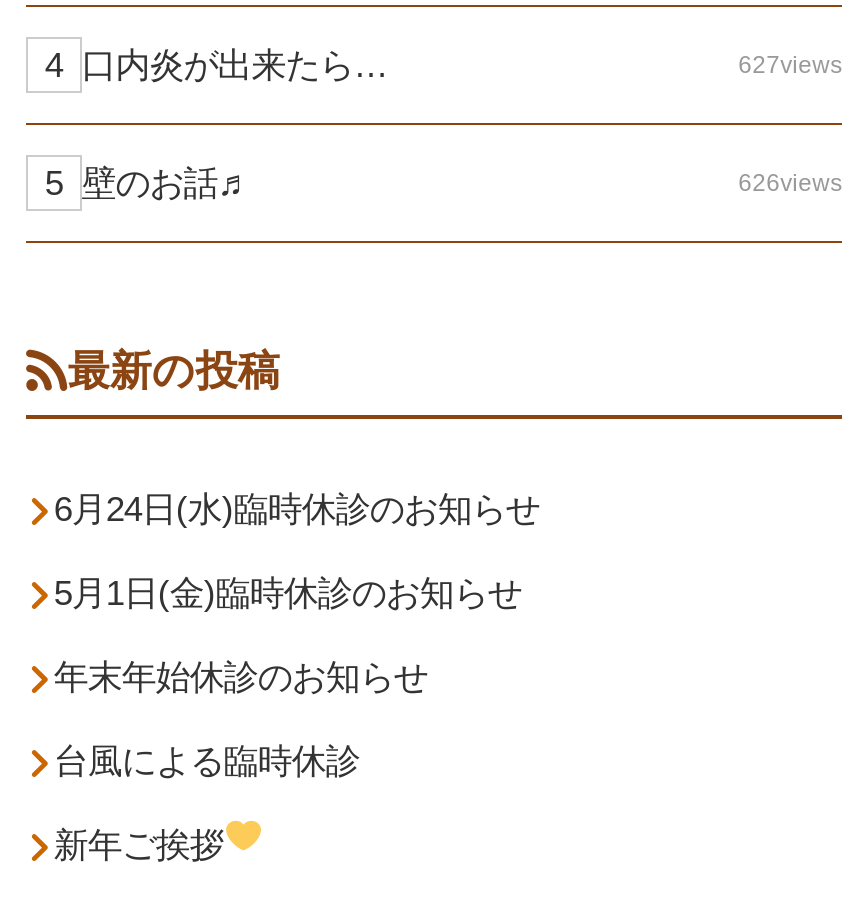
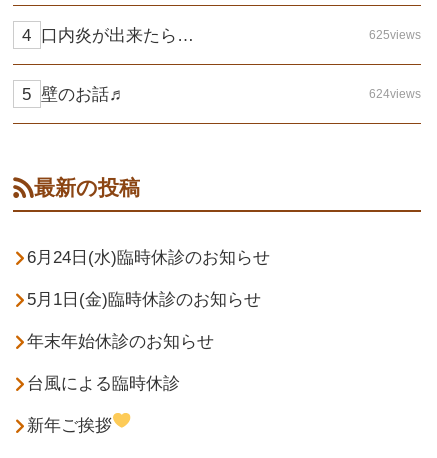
- 627views
+ 625views

- 626views
+ 624views
